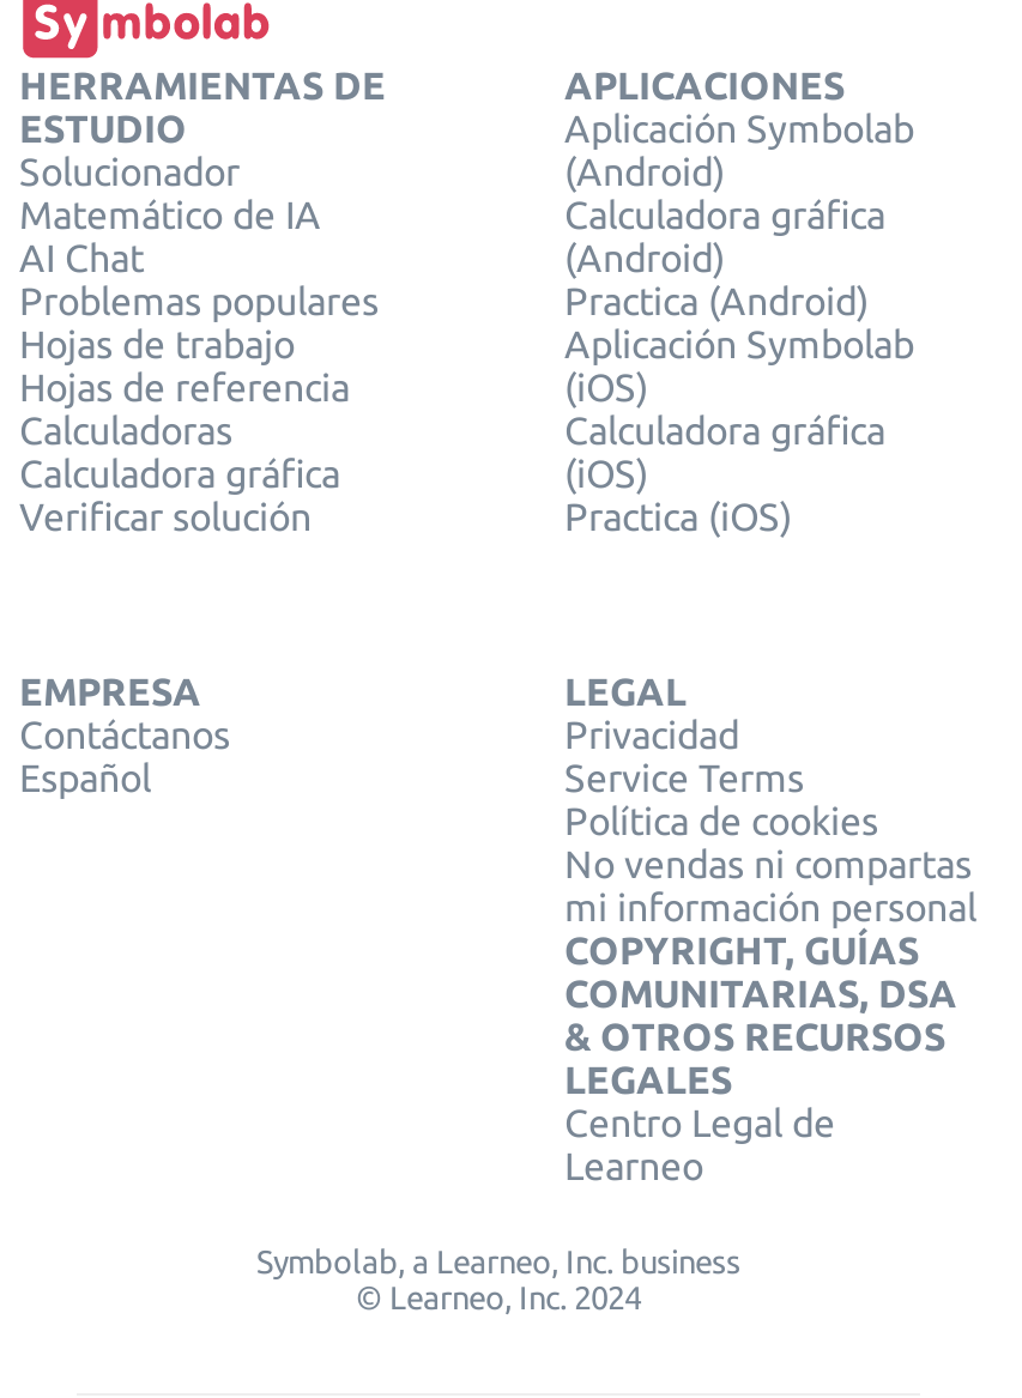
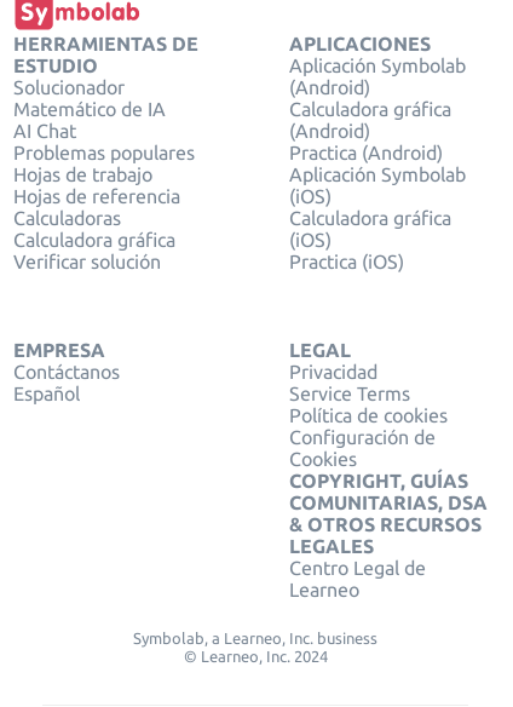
- No vendas ni compartas
- mi información personal
+ Configuración de
+ Cookies
